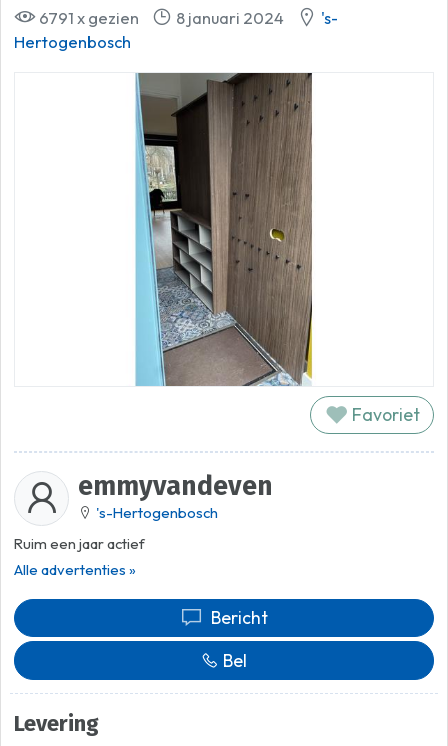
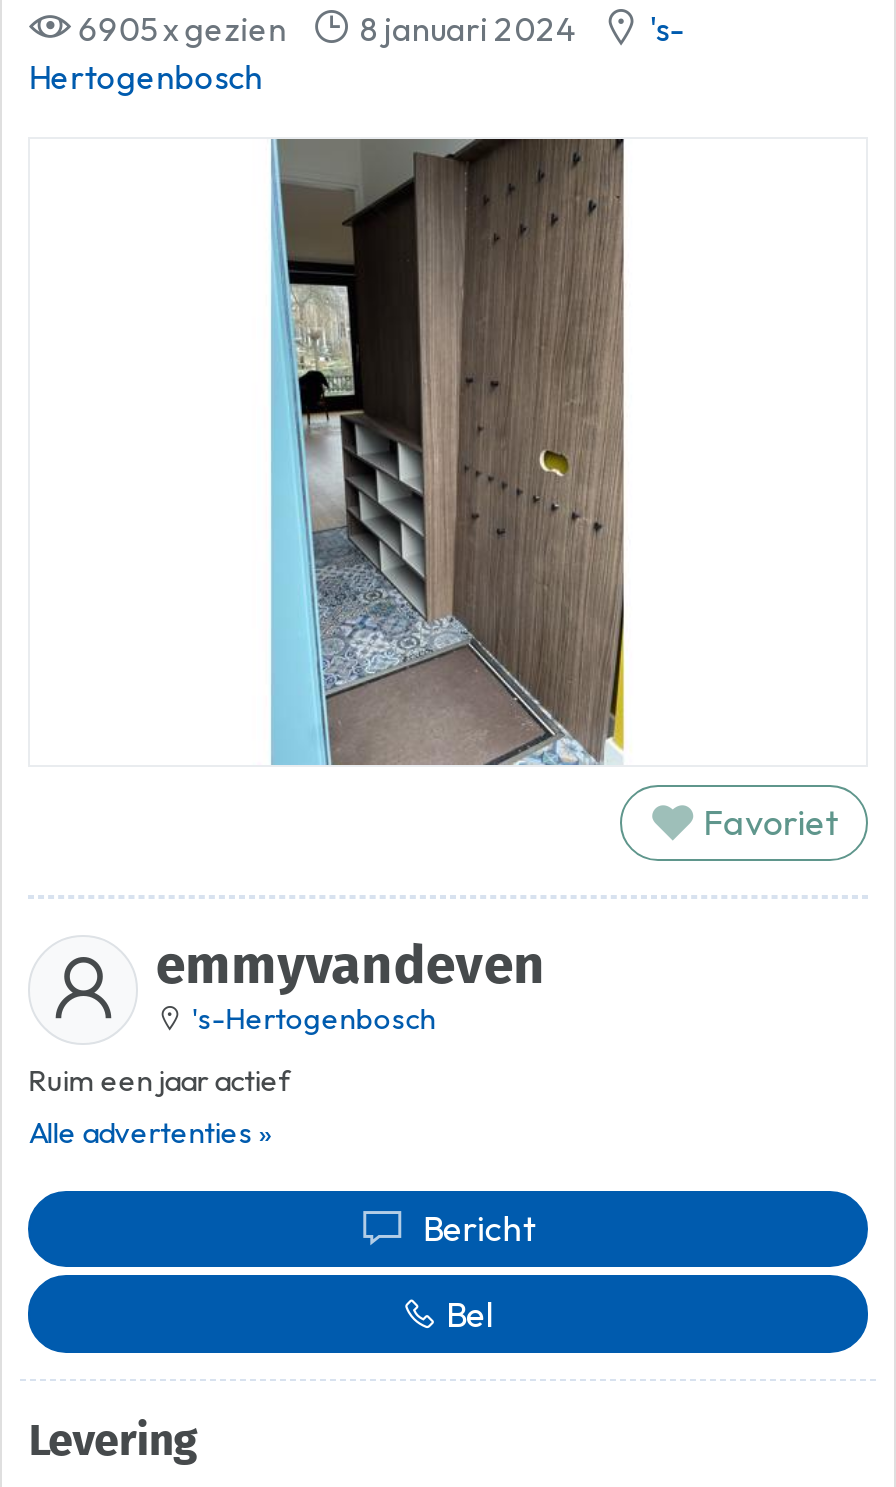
- 6791 x gezien 8 januari 2024 's-
+ 6905 x gezien 8 januari 2024 's-
